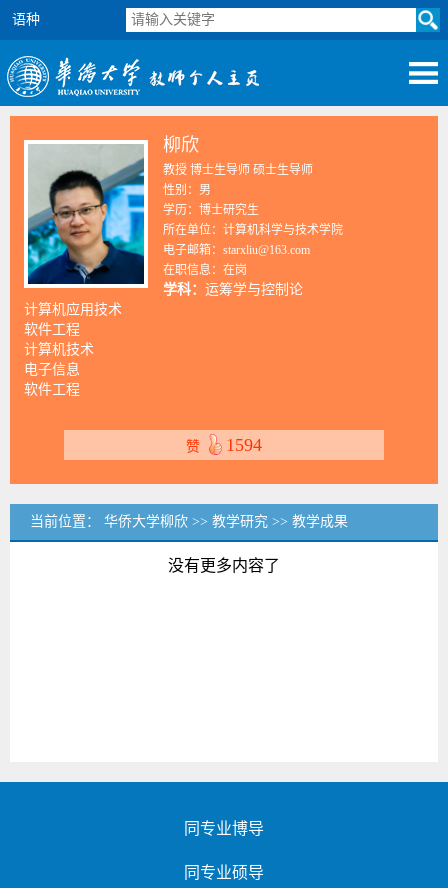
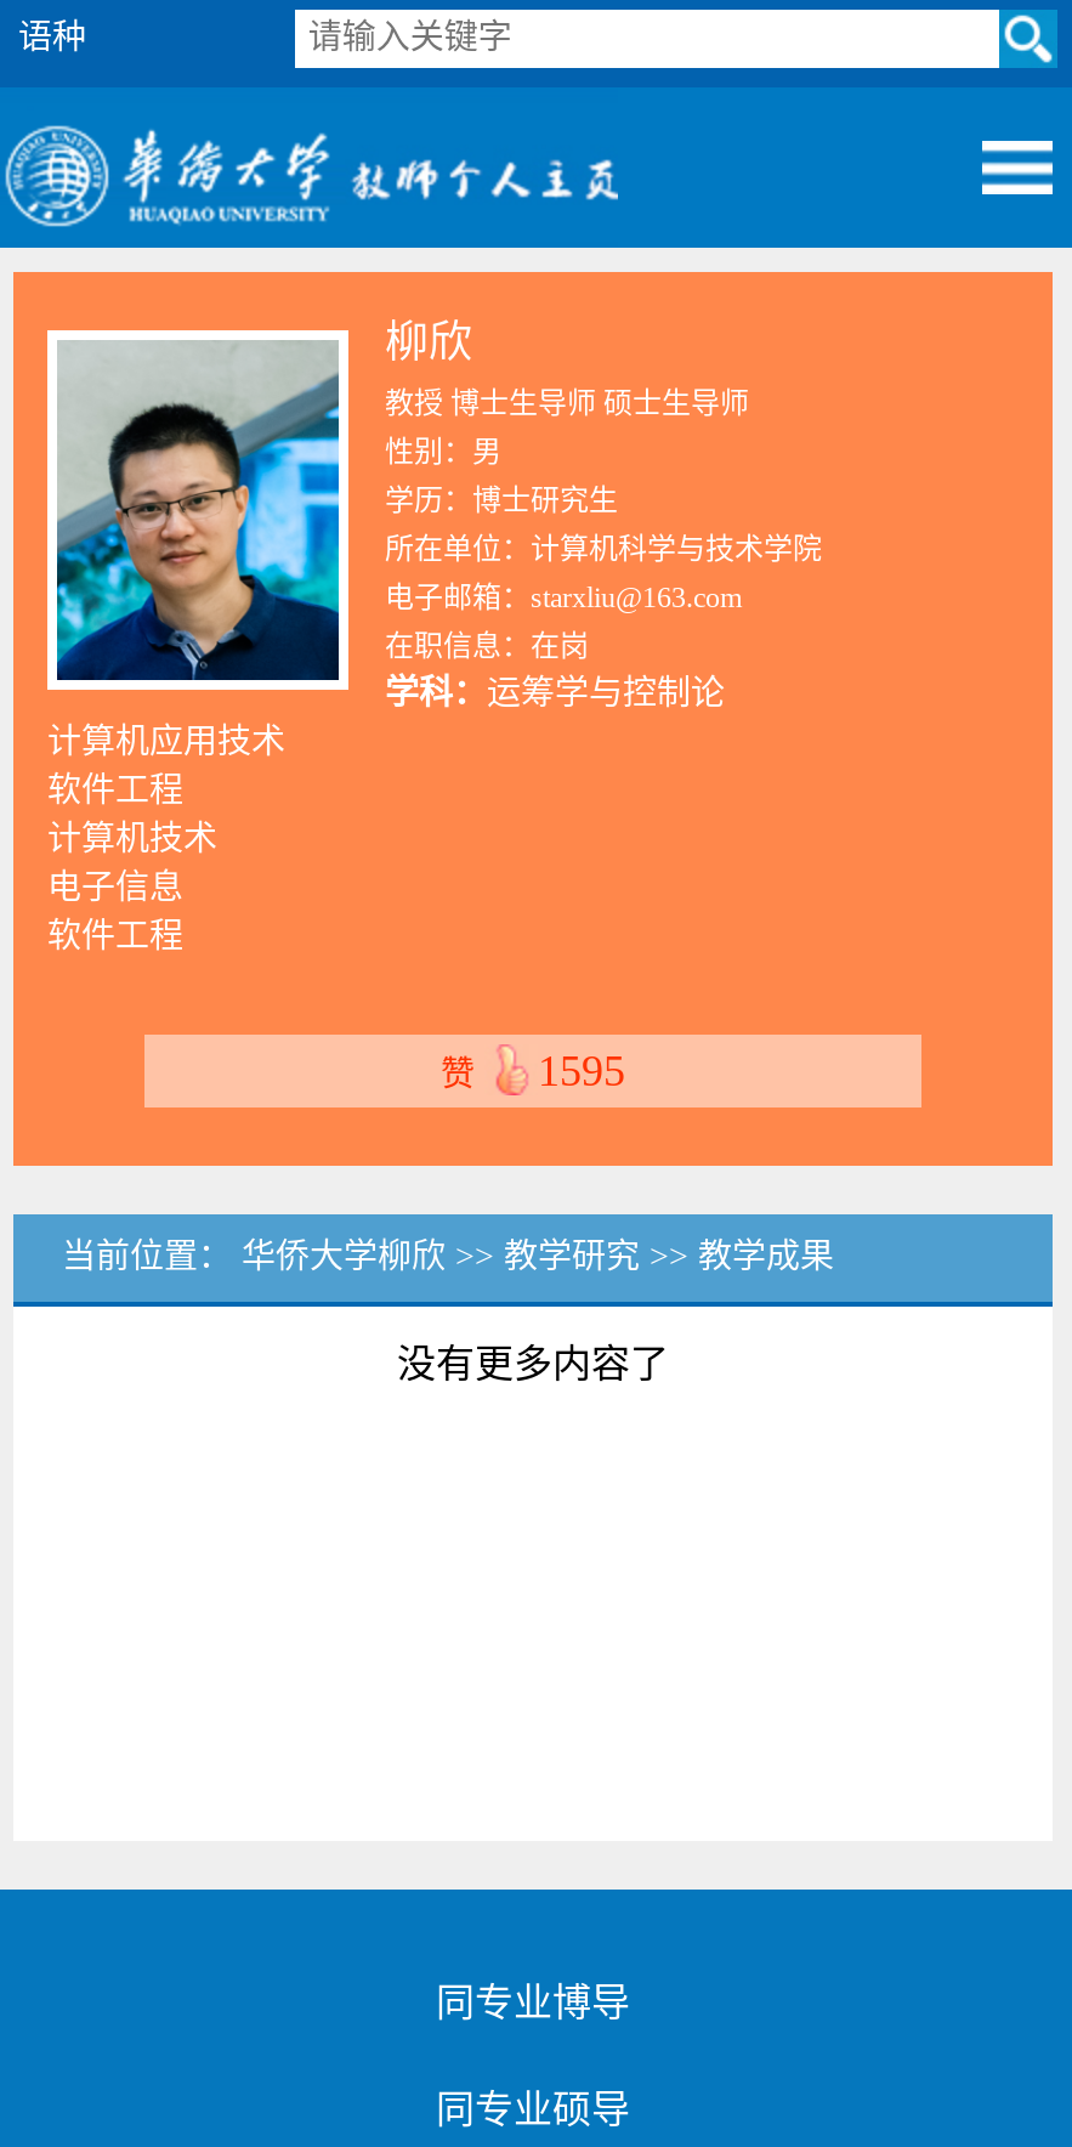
- 赞 1594
+ 赞 1595
